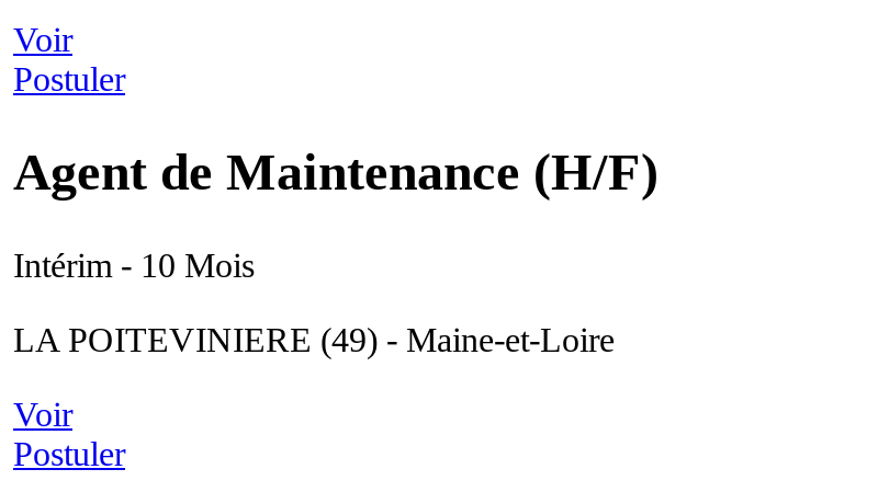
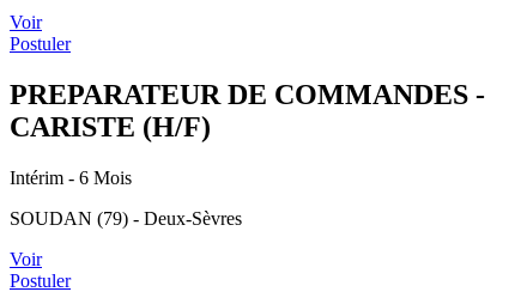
- Agent de Maintenance (H/F)
+ PREPARATEUR DE COMMANDES -
+ CARISTE (H/F)

- Intérim - 10 Mois
+ Intérim - 6 Mois

- LA POITEVINIERE (49) - Maine-et-Loire
+ SOUDAN (79) - Deux-Sèvres
